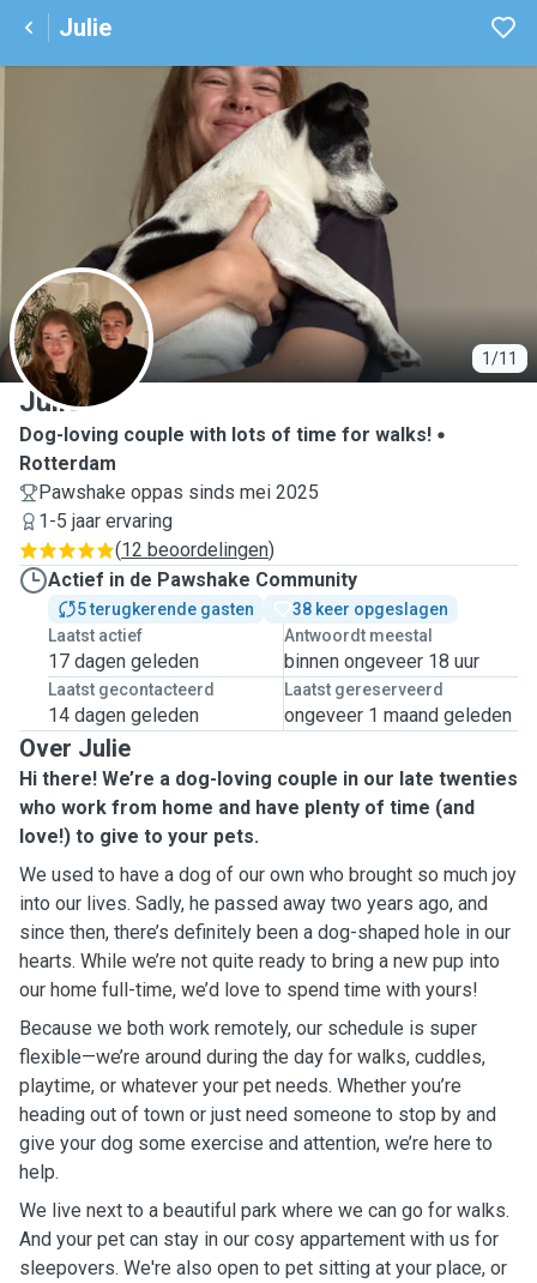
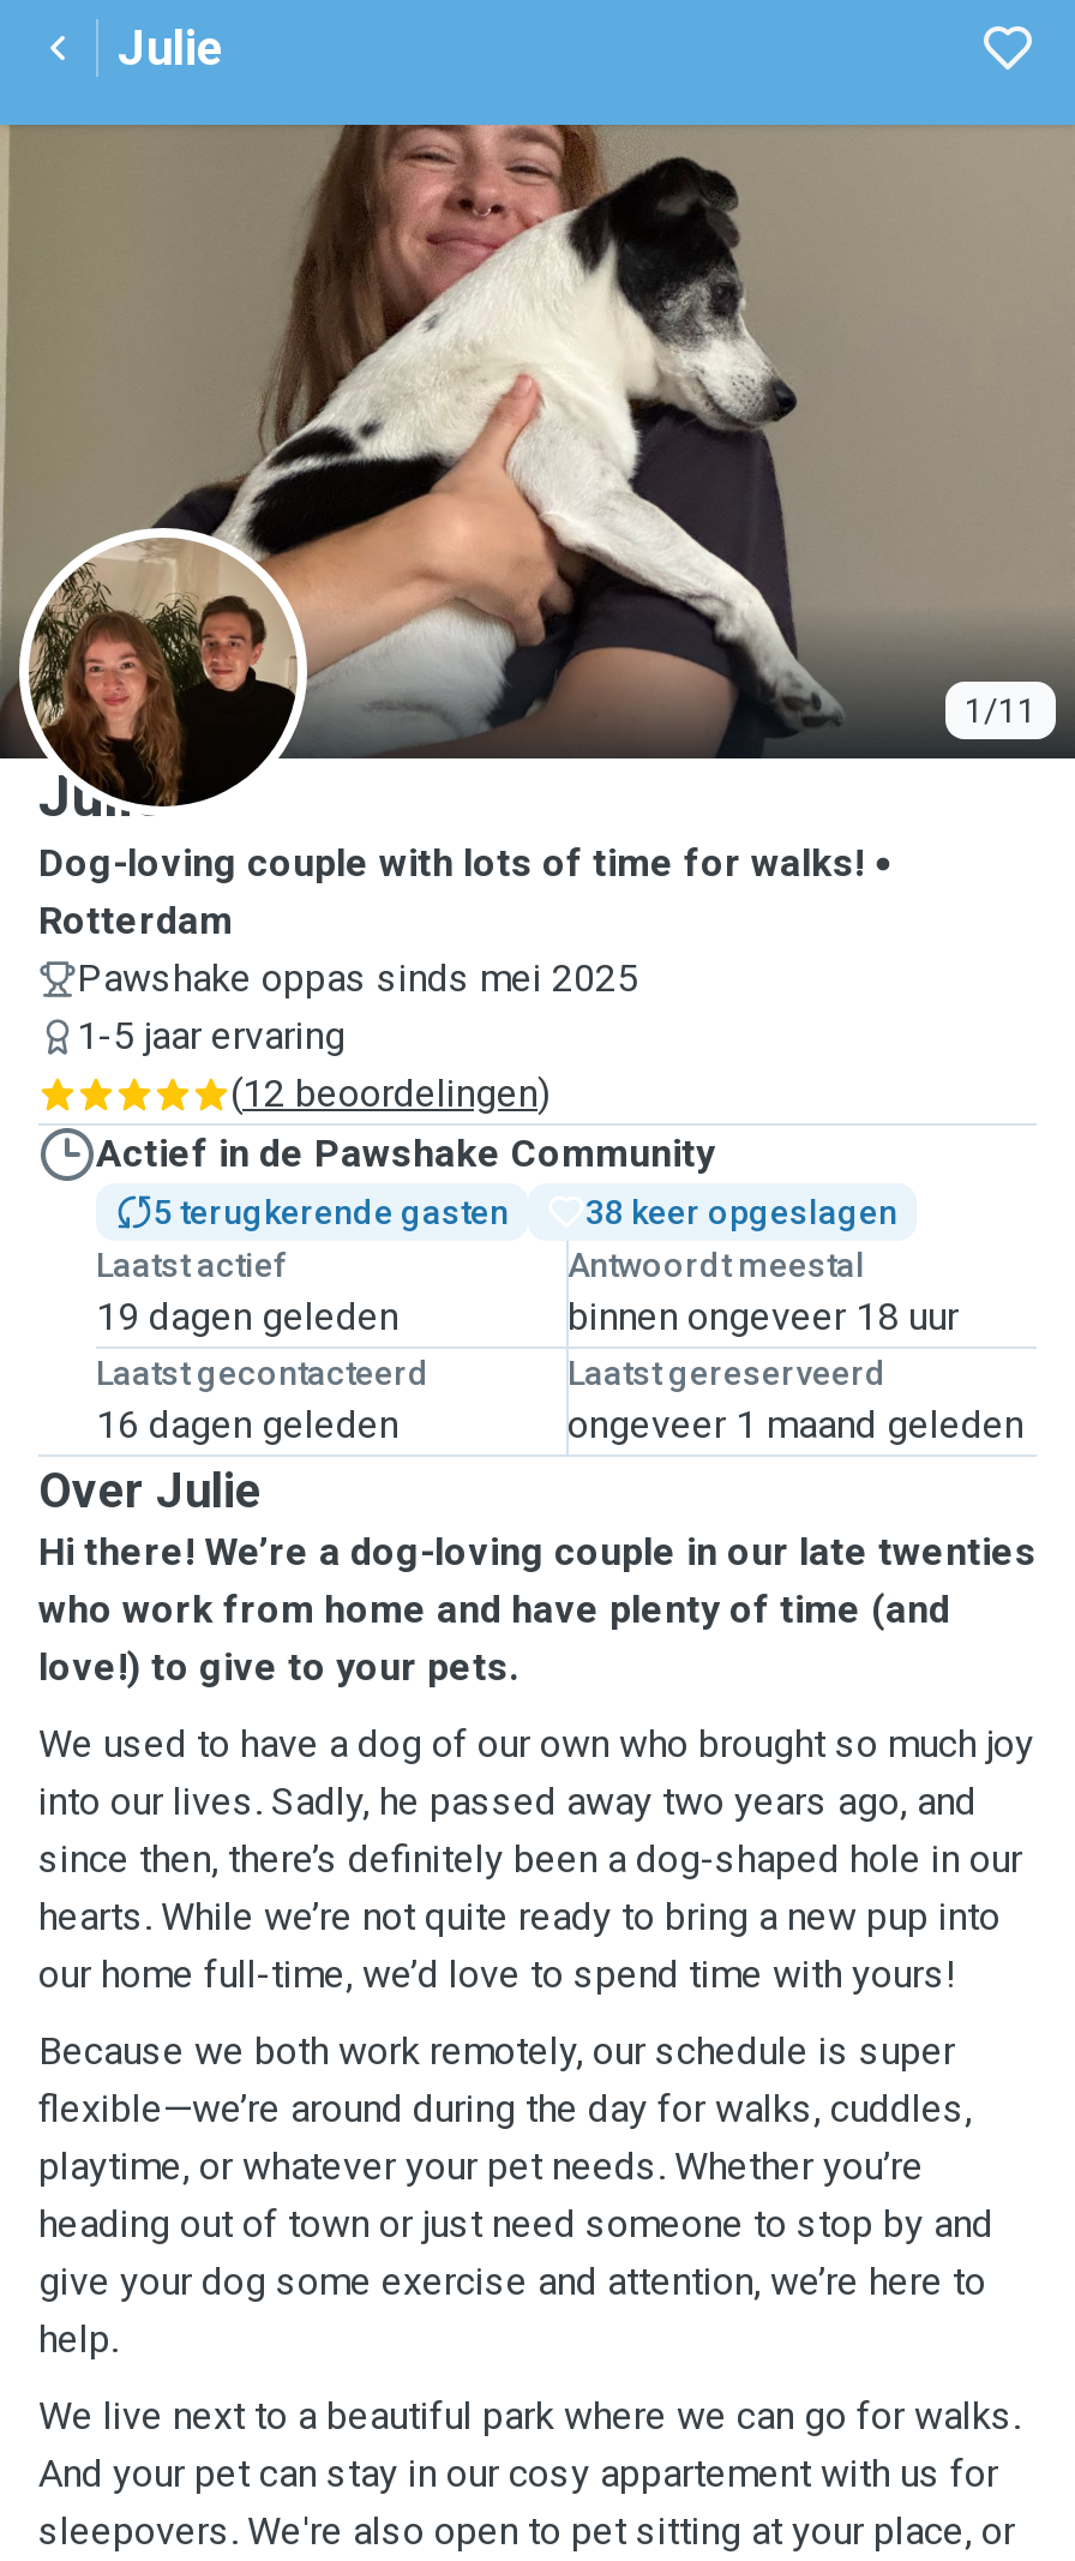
- 17 dagen geleden
+ 19 dagen geleden

- 14 dagen geleden
+ 16 dagen geleden
